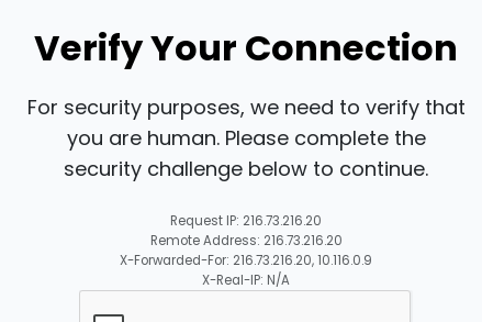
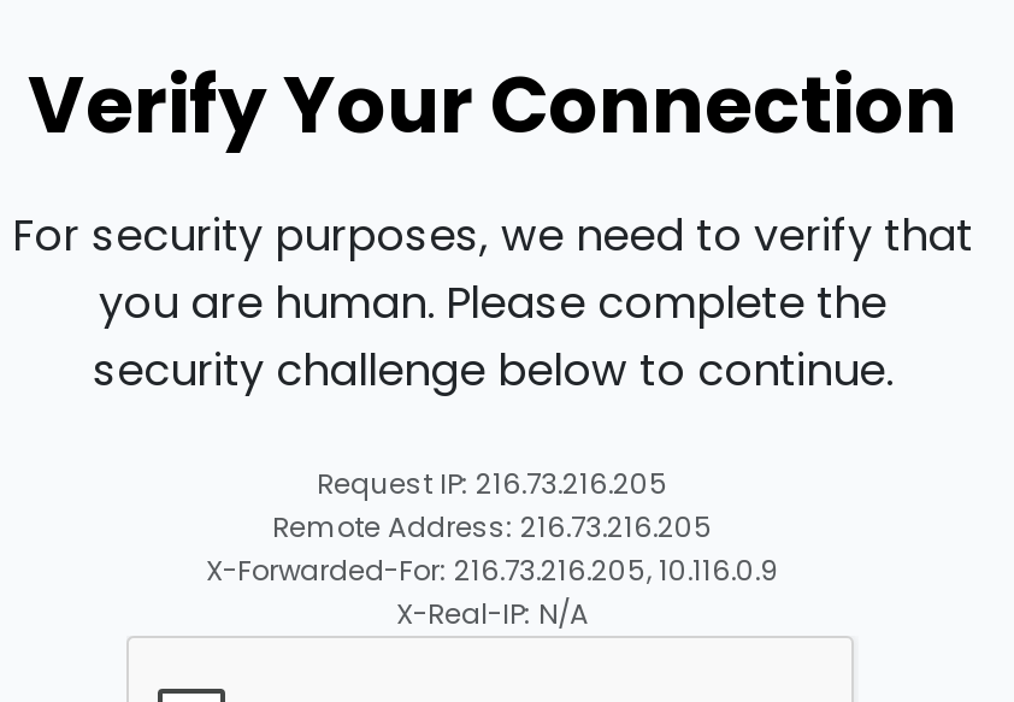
- Request IP: 216.73.216.20
+ Request IP: 216.73.216.205

- Remote Address: 216.73.216.20
+ Remote Address: 216.73.216.205

- X-Forwarded-For: 216.73.216.20, 10.116.0.9
+ X-Forwarded-For: 216.73.216.205, 10.116.0.9
